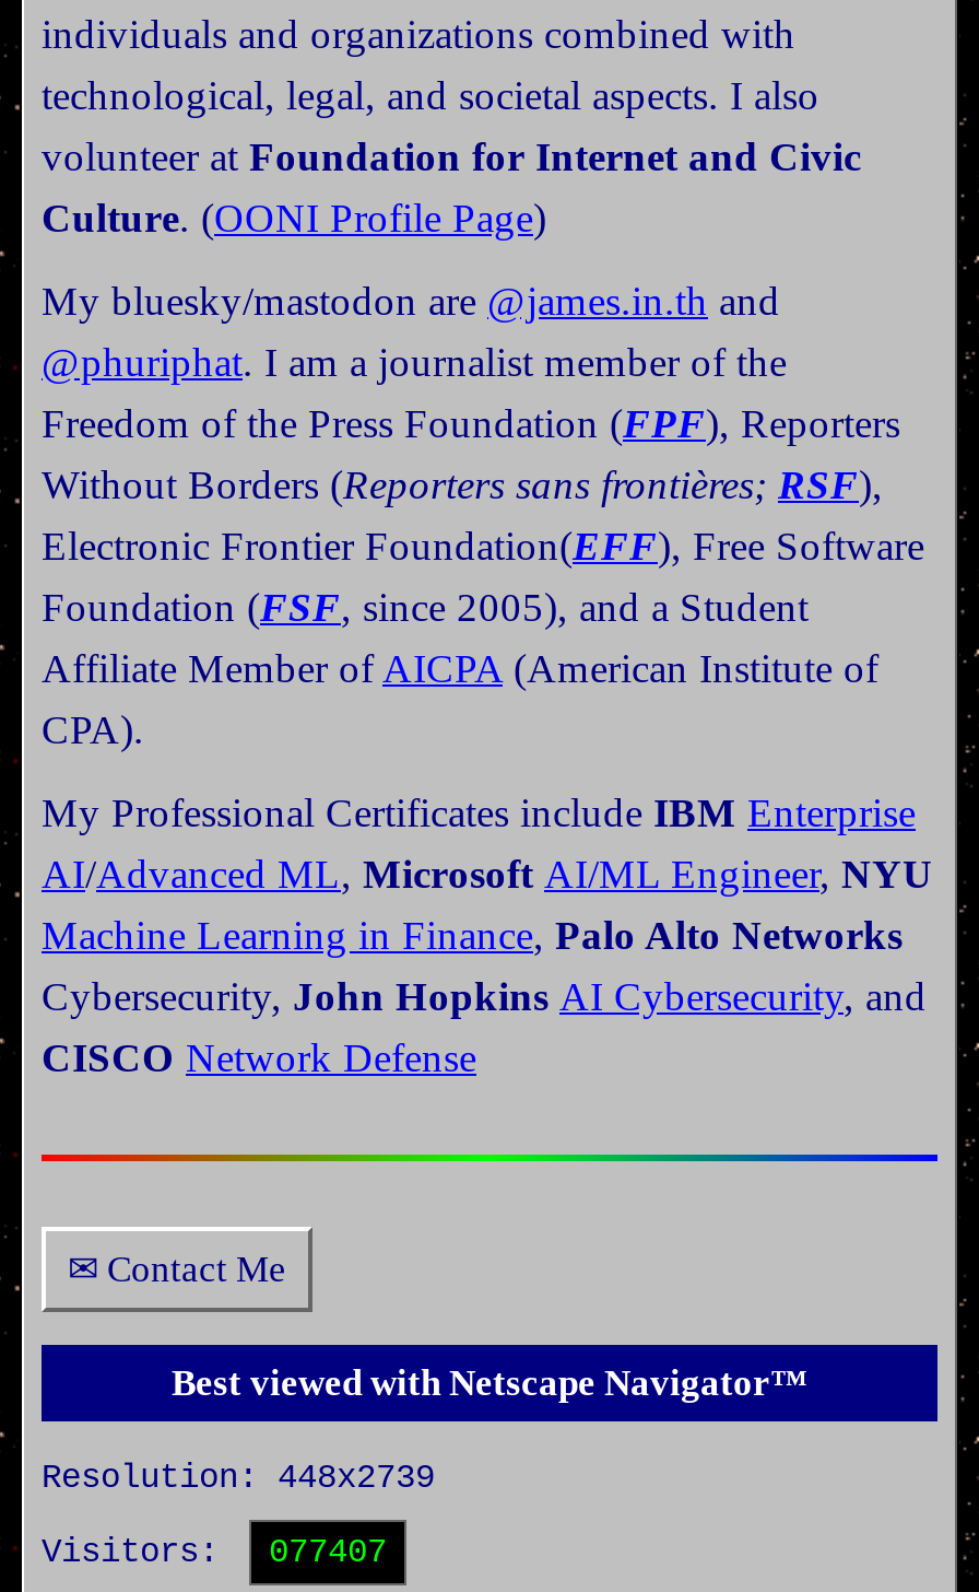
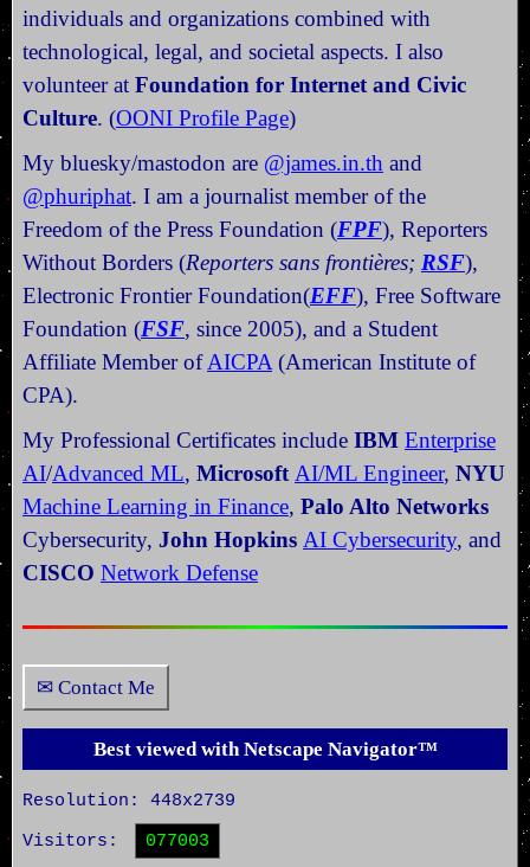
- Visitors: 077407
+ Visitors: 077003
